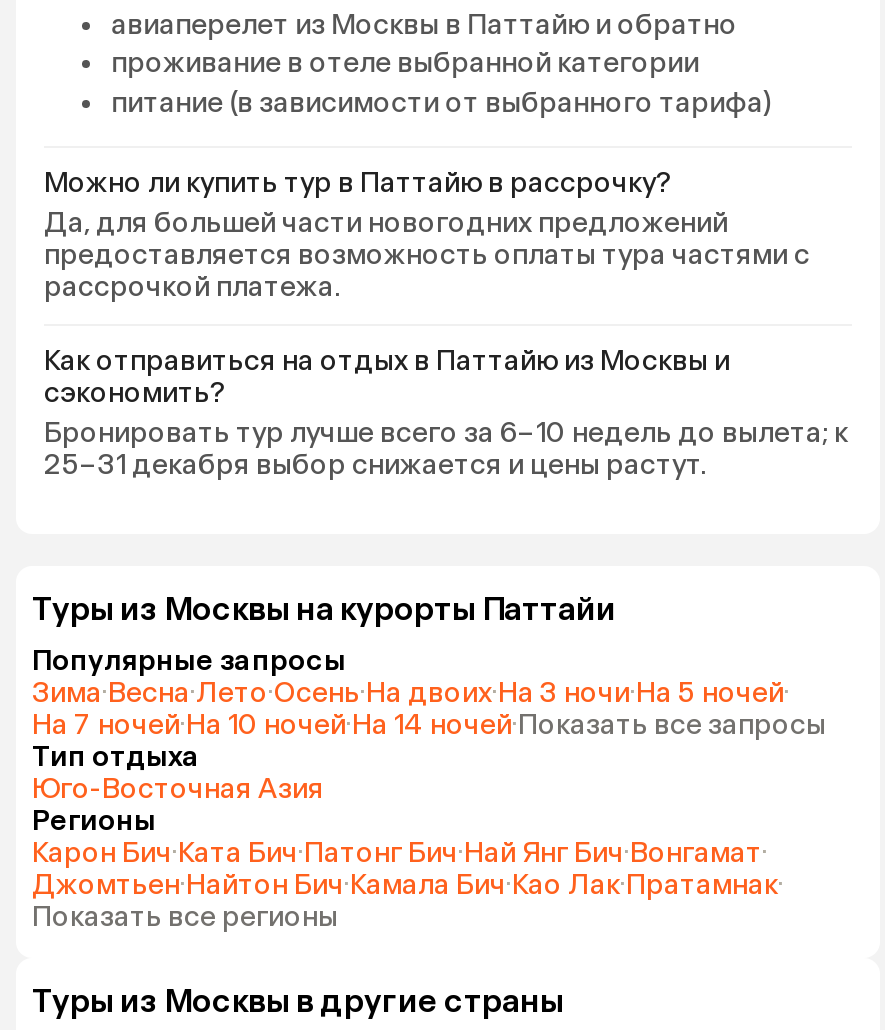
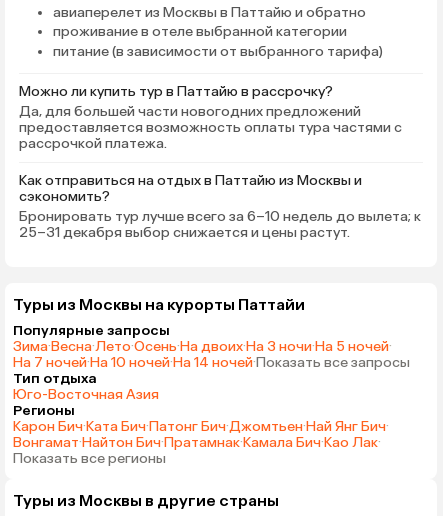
- Карон Бич·Ката Бич·Патонг Бич·Най Янг Бич·Вонгамат·
+ Карон Бич·Ката Бич·Патонг Бич·Джомтьен·Най Янг Бич·

- Джомтьен·Найтон Бич·Камала Бич·Као Лак·Пратамнак·
+ Вонгамат·Найтон Бич·Пратамнак·Камала Бич·Као Лак·
